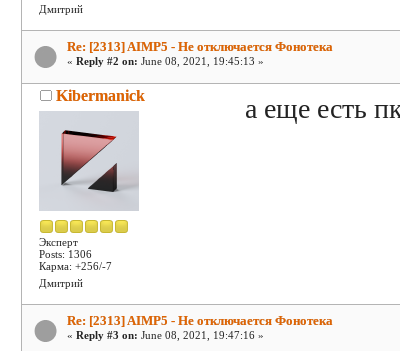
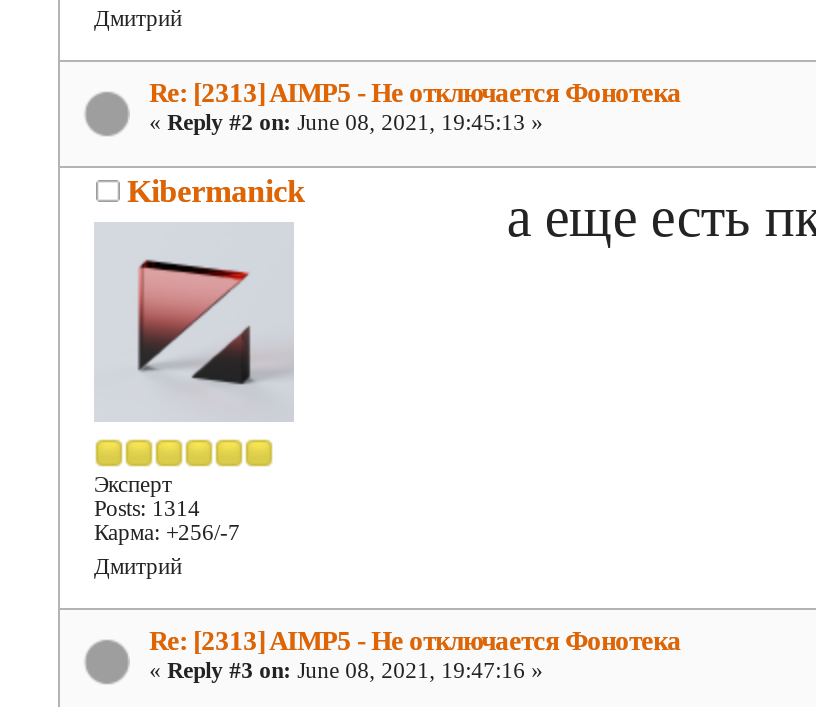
- Posts: 1306
+ Posts: 1314
